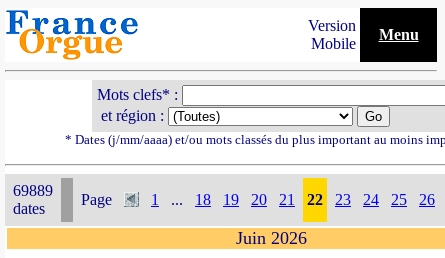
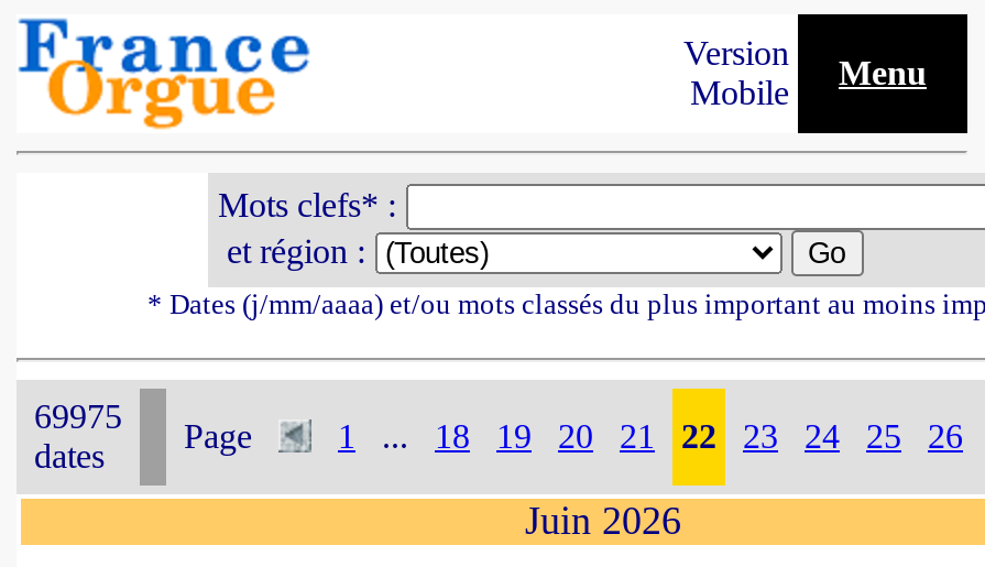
- 69889
+ 69975
